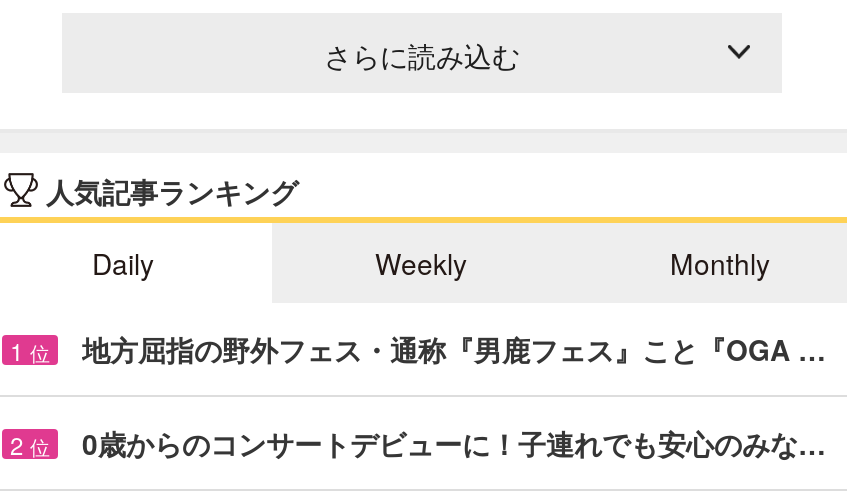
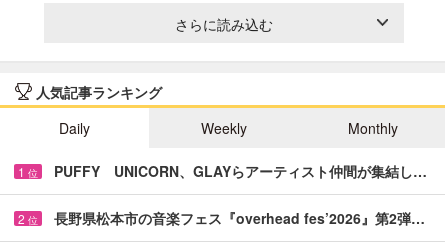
- 地方屈指の野外フェス・通称『男鹿フェス』こと『OGA …
+ PUFFY UNICORN、GLAYらアーティスト仲間が集結し…

- 0歳からのコンサートデビューに！子連れでも安心のみな…
+ 長野県松本市の音楽フェス『overhead fes’2026』第2弾…
